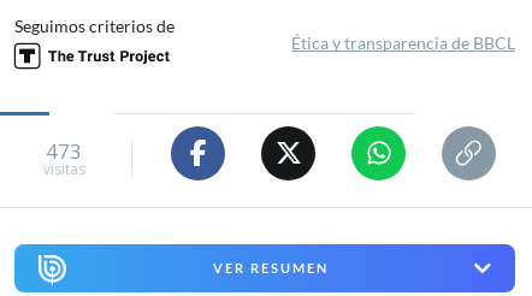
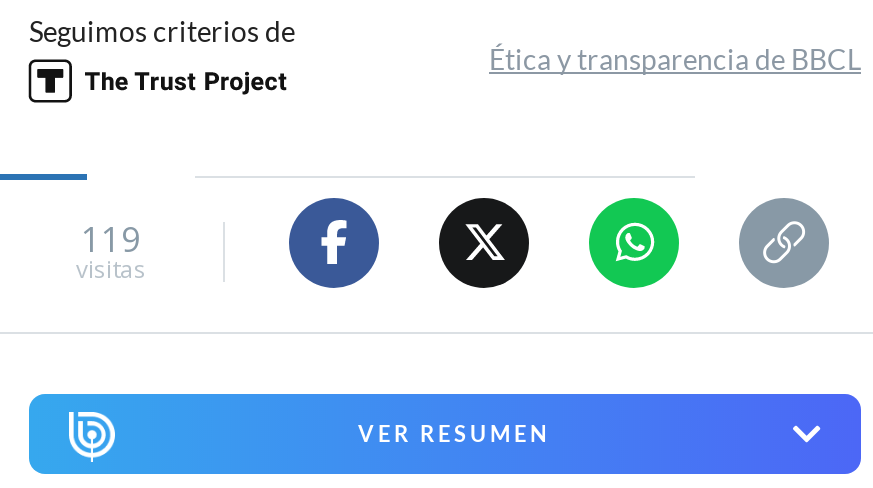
- 473
+ 119
